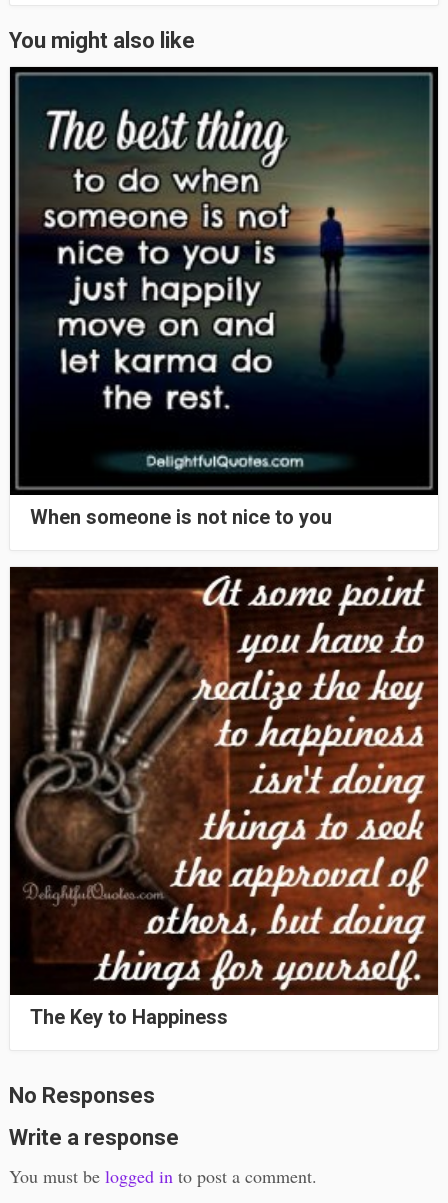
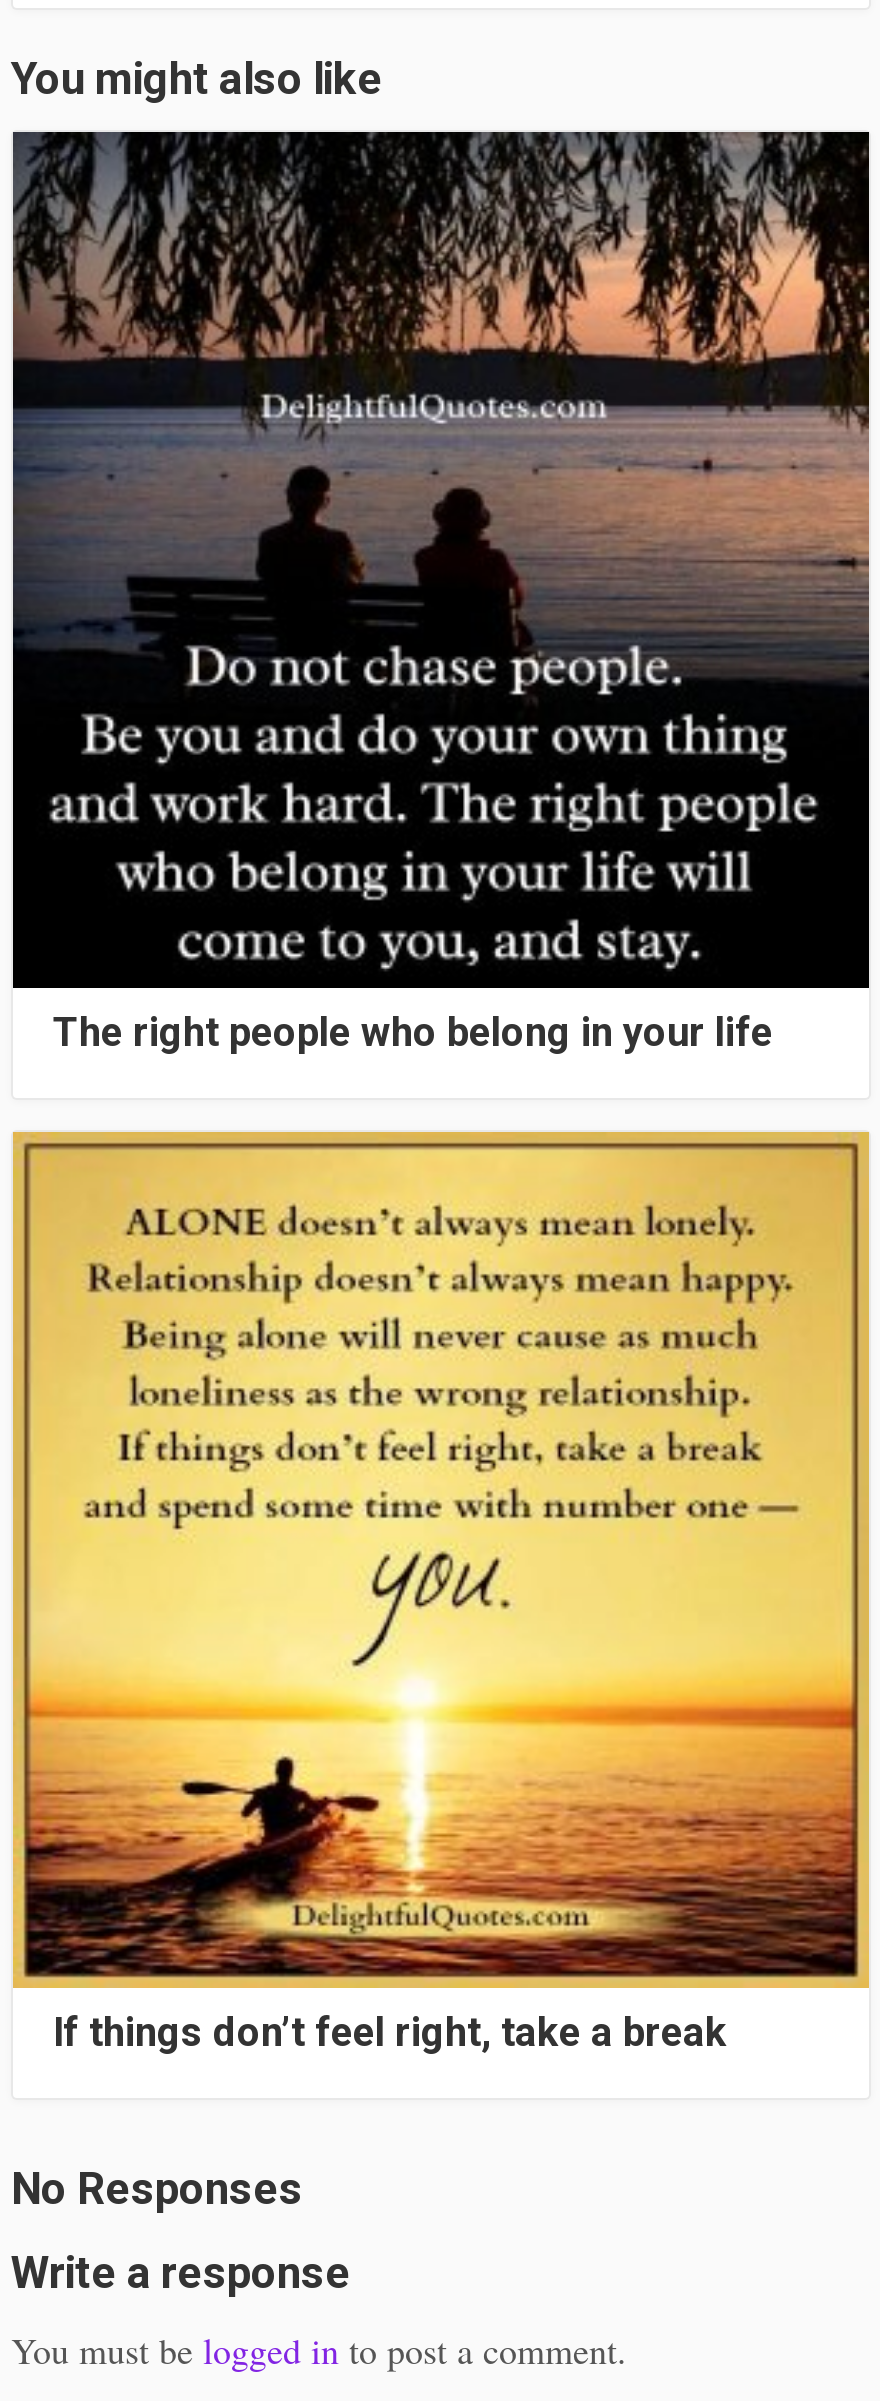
- [image]
- When someone is not nice to you
+ [image]
+ The right people who belong in your life

- [image]
- The Key to Happiness
+ [image]
+ If things don’t feel right, take a break
